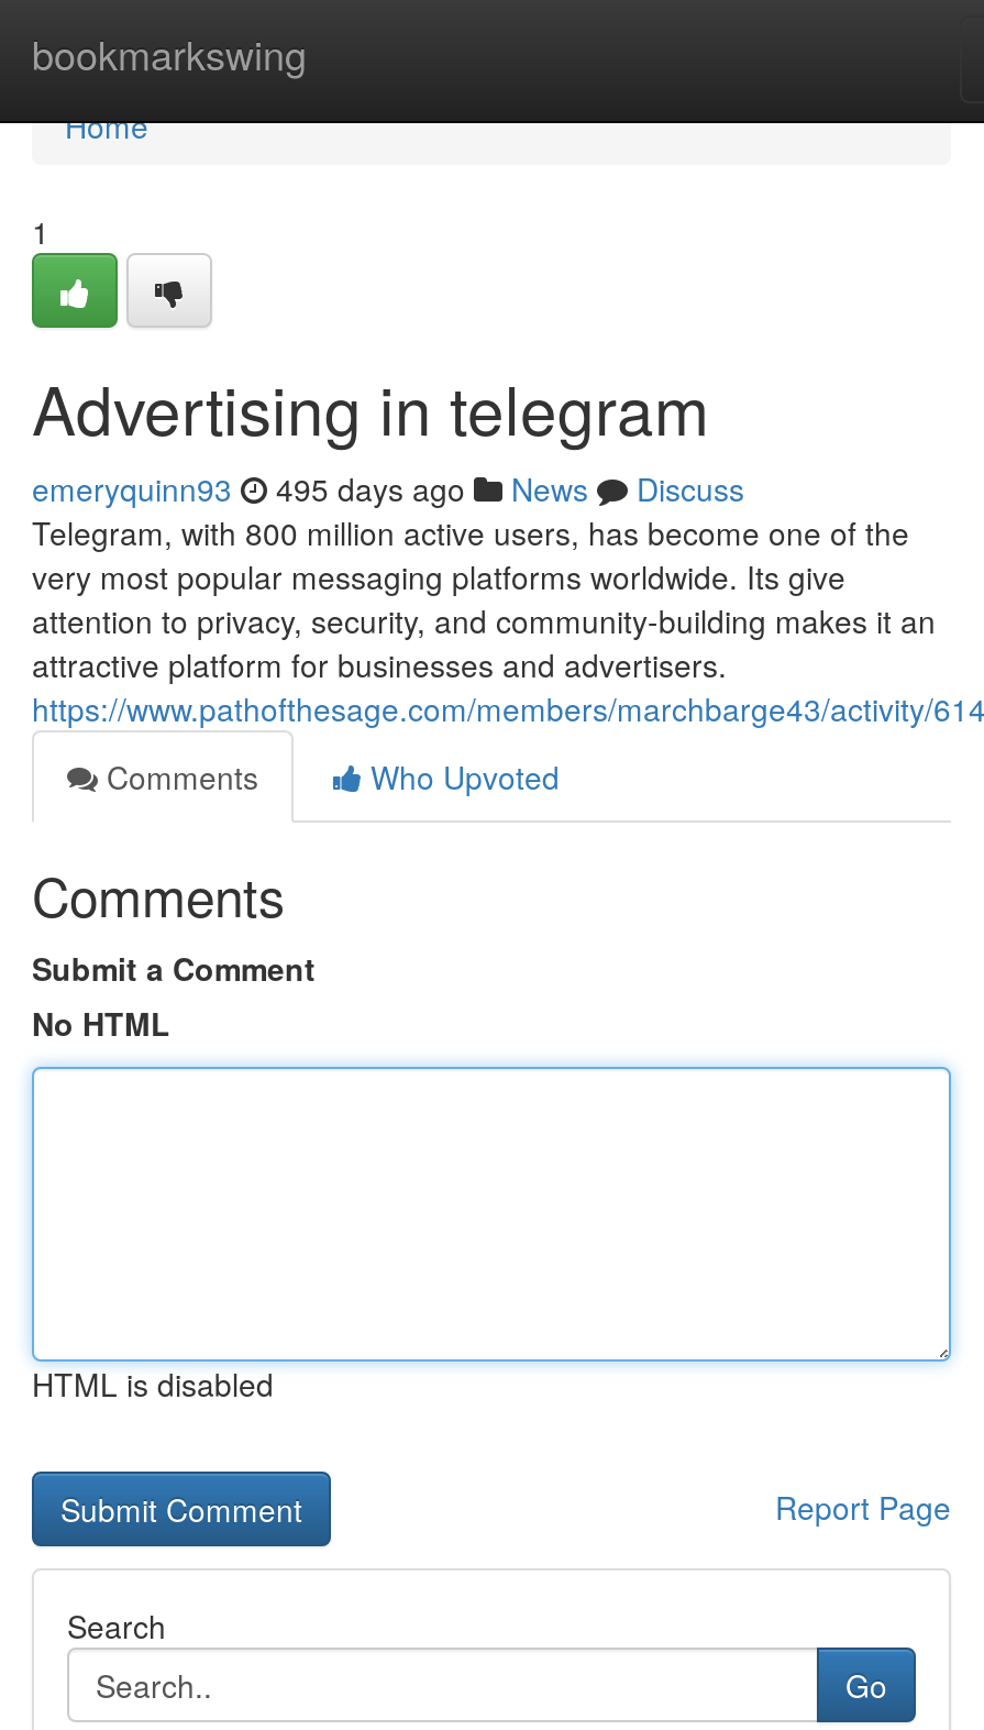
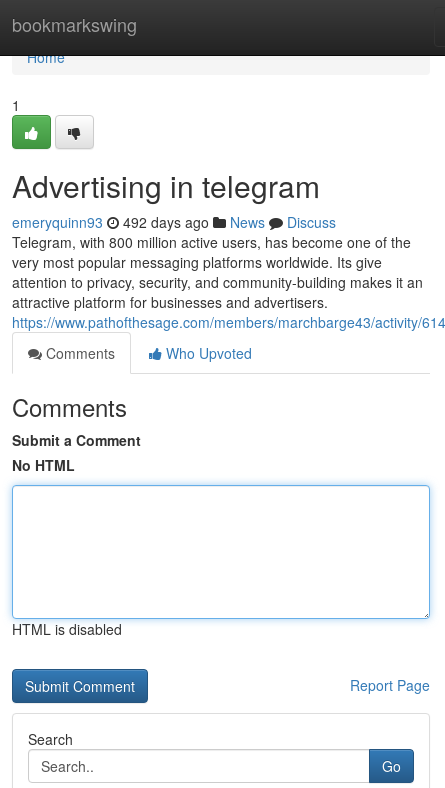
- emeryquinn93 495 days ago News Discuss
+ emeryquinn93 492 days ago News Discuss
